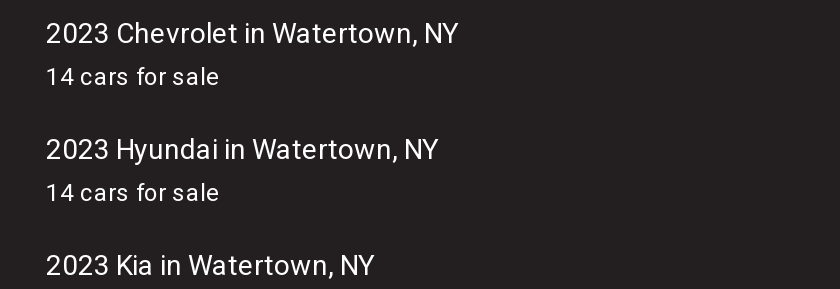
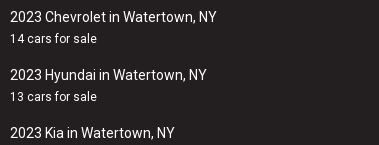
- 14 cars for sale
+ 13 cars for sale
